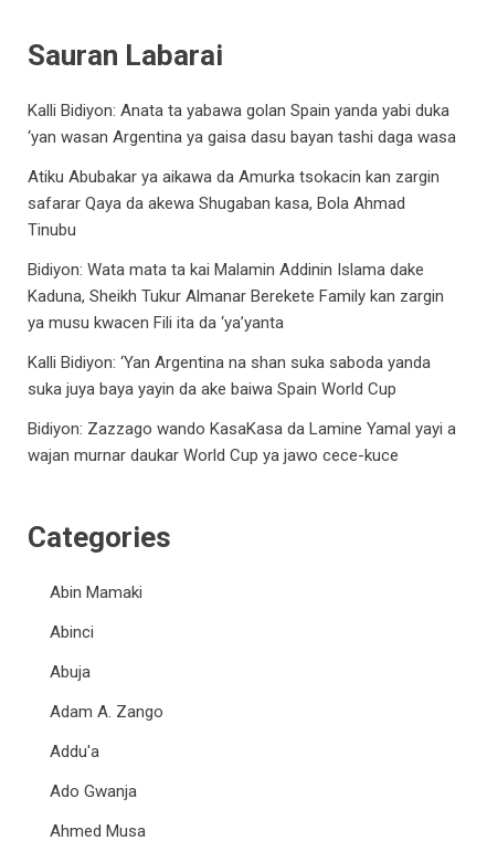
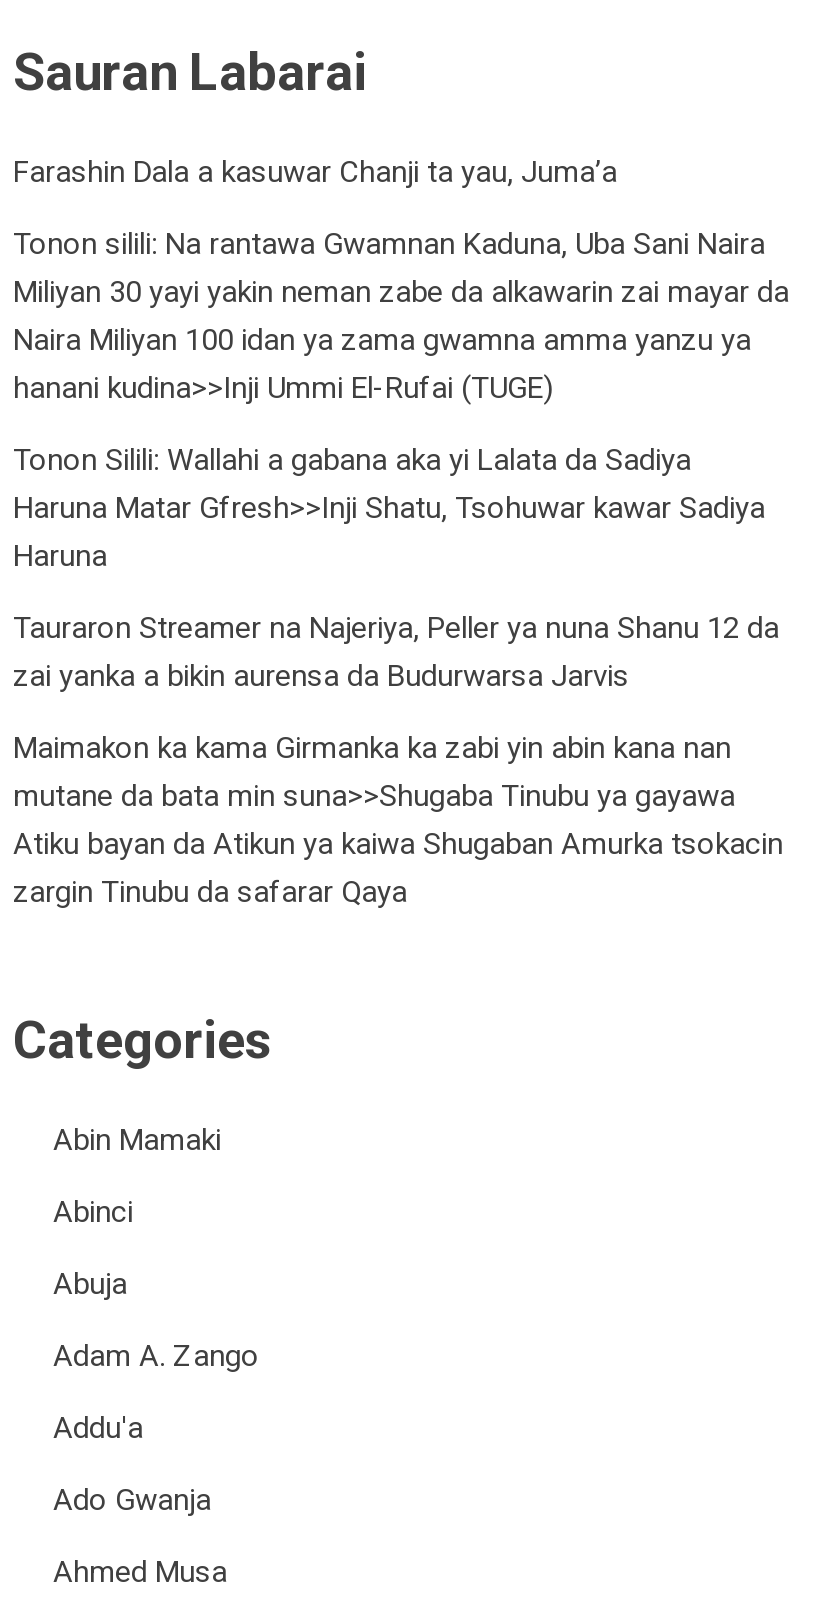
- Kalli Bidiyon: Anata ta yabawa golan Spain yanda yabi duka
- ‘yan wasan Argentina ya gaisa dasu bayan tashi daga wasa
+ Farashin Dala a kasuwar Chanji ta yau, Juma’a

- Atiku Abubakar ya aikawa da Amurka tsokacin kan zargin
- safarar Qaya da akewa Shugaban kasa, Bola Ahmad
- Tinubu
+ Tonon silili: Na rantawa Gwamnan Kaduna, Uba Sani Naira
+ Miliyan 30 yayi yakin neman zabe da alkawarin zai mayar da
+ Naira Miliyan 100 idan ya zama gwamna amma yanzu ya
+ hanani kudina>>Inji Ummi El-Rufai (TUGE)

- Bidiyon: Wata mata ta kai Malamin Addinin Islama dake
- Kaduna, Sheikh Tukur Almanar Berekete Family kan zargin
- ya musu kwacen Fili ita da ‘ya’yanta
+ Tonon Silili: Wallahi a gabana aka yi Lalata da Sadiya
+ Haruna Matar Gfresh>>Inji Shatu, Tsohuwar kawar Sadiya
+ Haruna

- Kalli Bidiyon: ‘Yan Argentina na shan suka saboda yanda
- suka juya baya yayin da ake baiwa Spain World Cup
+ Tauraron Streamer na Najeriya, Peller ya nuna Shanu 12 da
+ zai yanka a bikin aurensa da Budurwarsa Jarvis

- Bidiyon: Zazzago wando KasaKasa da Lamine Yamal yayi a
- wajan murnar daukar World Cup ya jawo cece-kuce
+ Maimakon ka kama Girmanka ka zabi yin abin kana nan
+ mutane da bata min suna>>Shugaba Tinubu ya gayawa
+ Atiku bayan da Atikun ya kaiwa Shugaban Amurka tsokacin
+ zargin Tinubu da safarar Qaya
